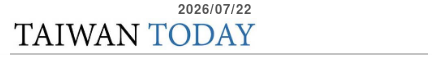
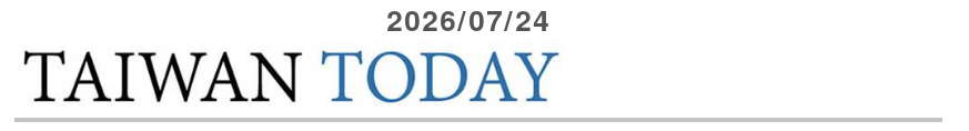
- 2026/07/22
+ 2026/07/24
